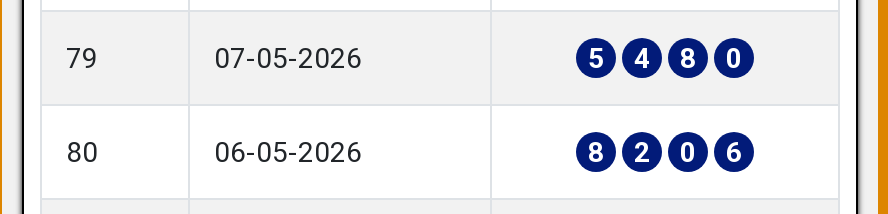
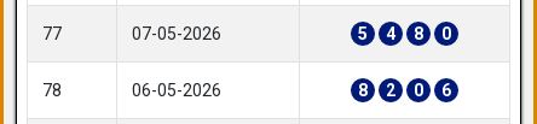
- 79
+ 77

- 80
+ 78
